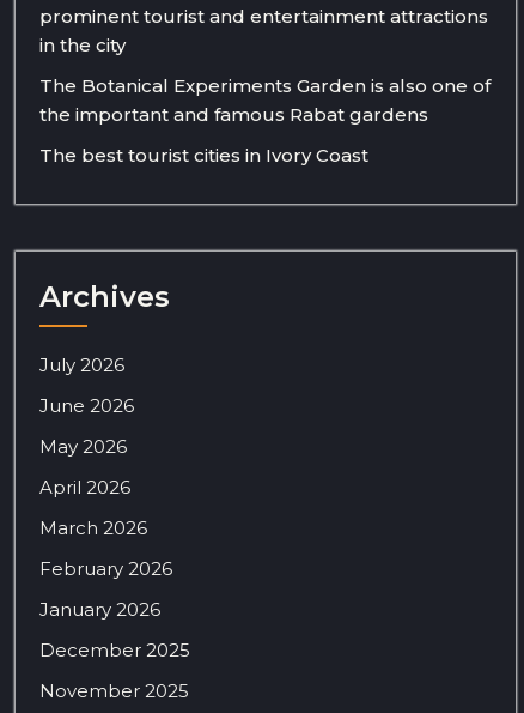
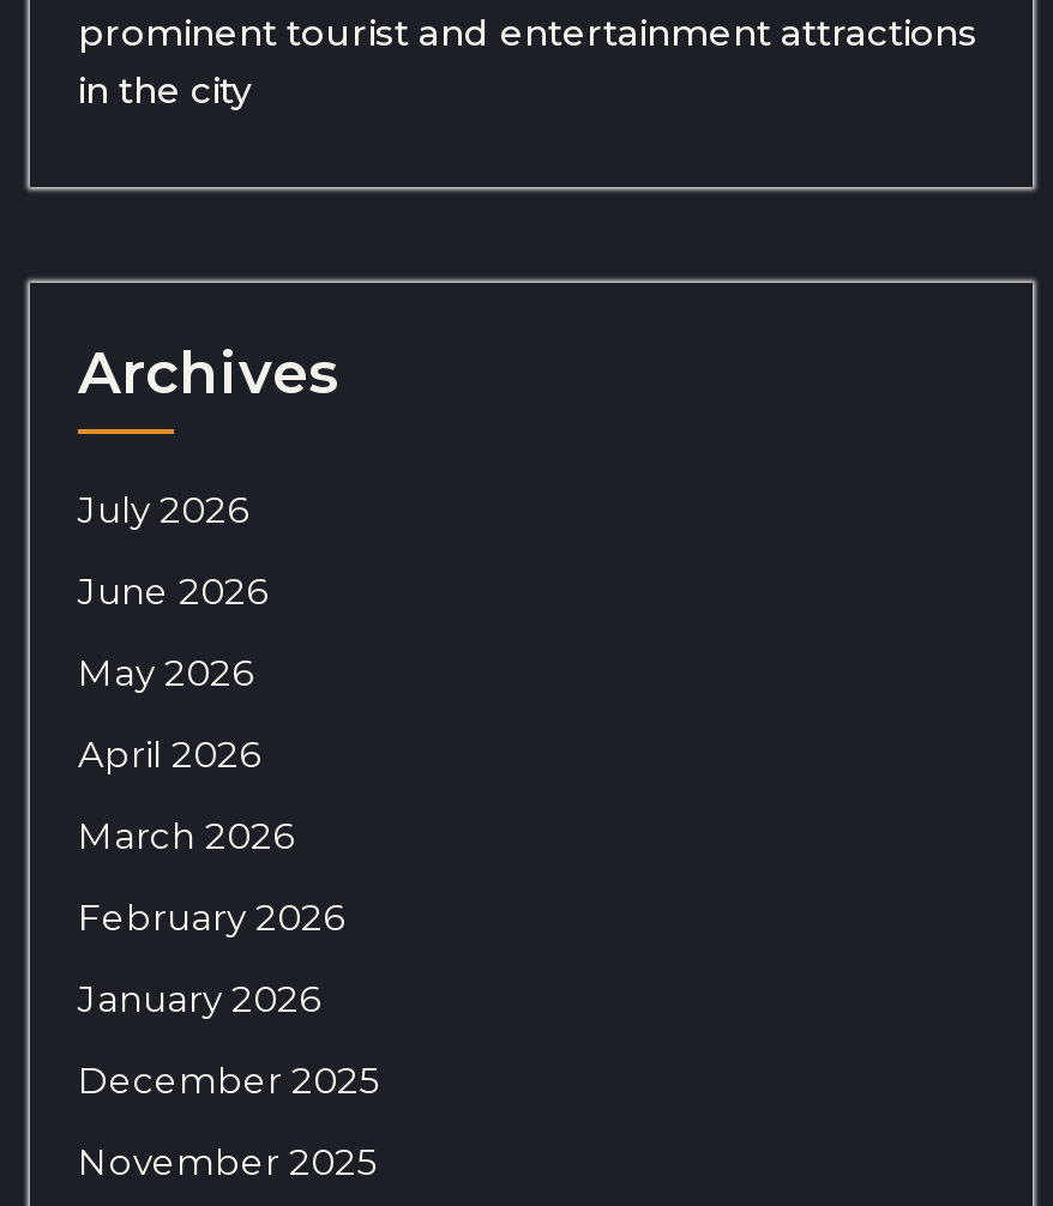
- The Botanical Experiments Garden is also one of
- the important and famous Rabat gardens
- The best tourist cities in Ivory Coast
